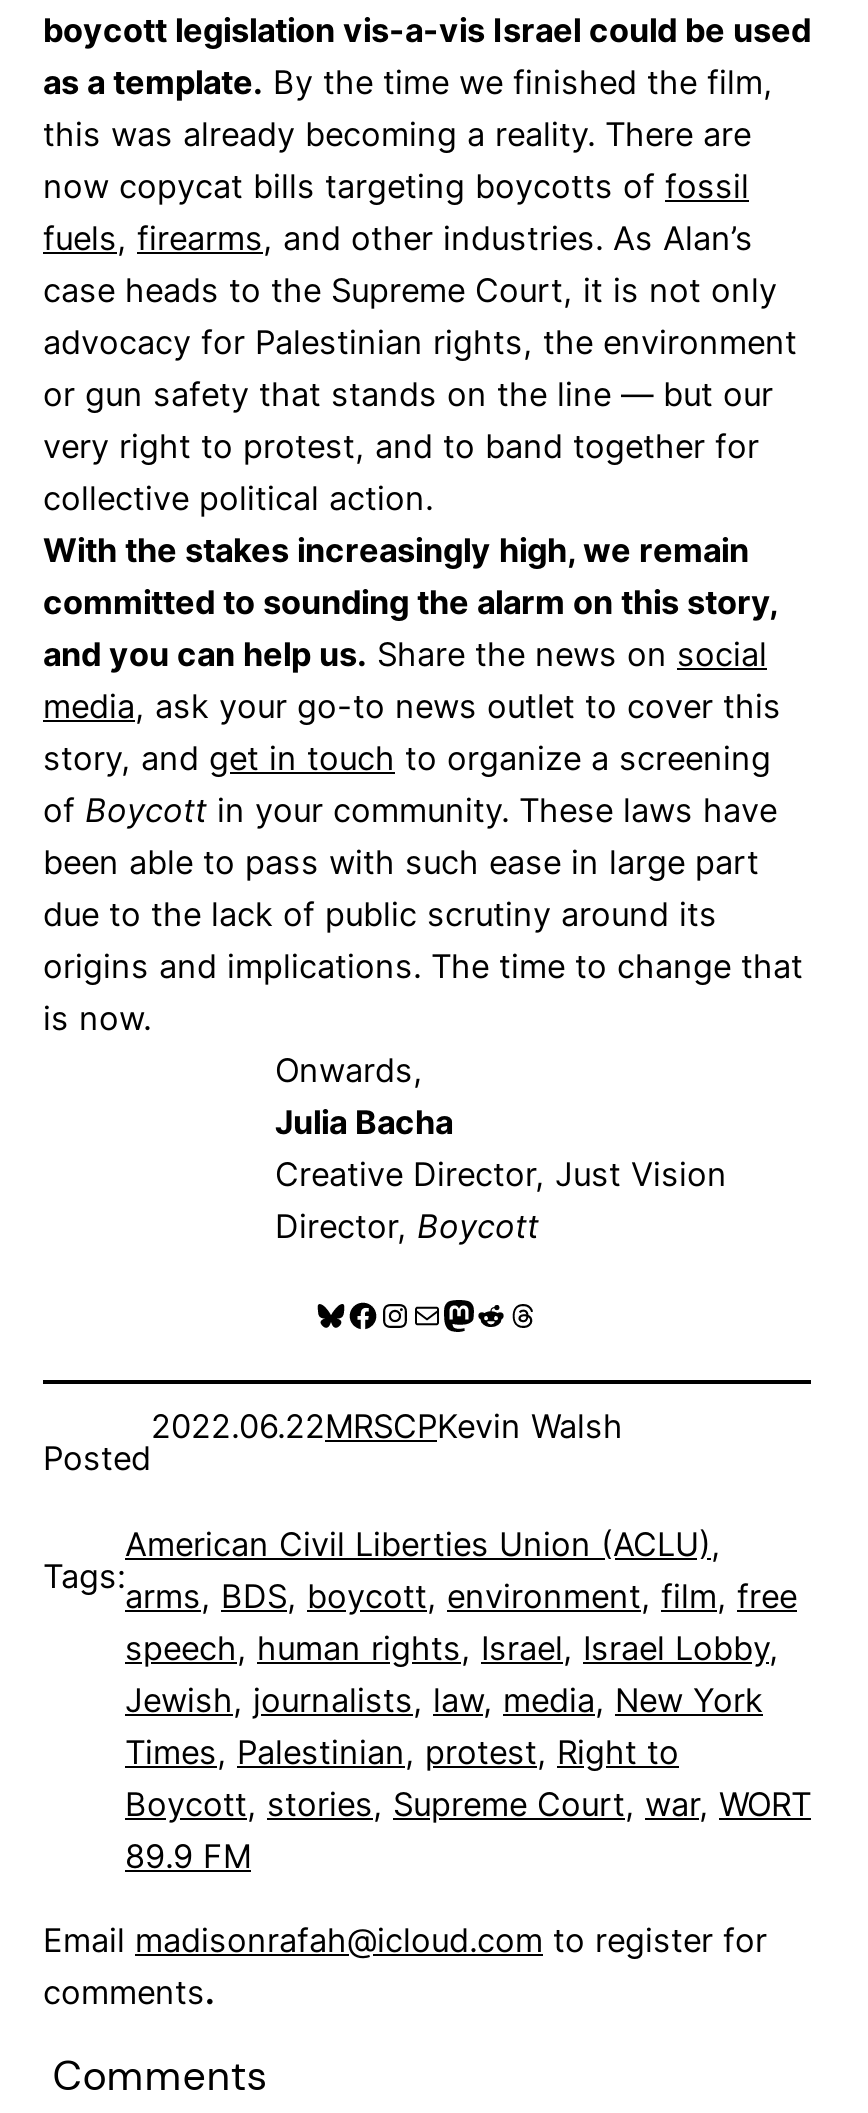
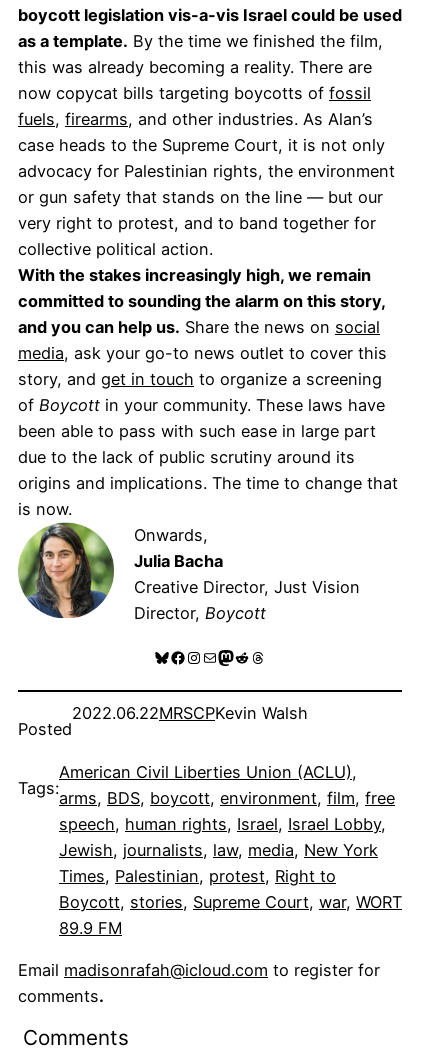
+ [image]
